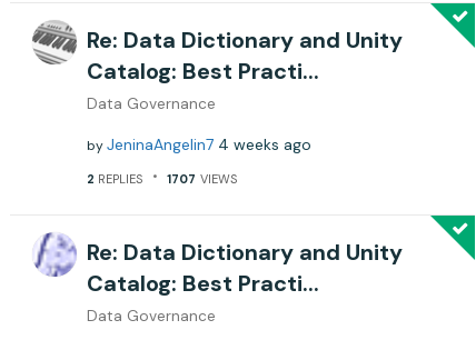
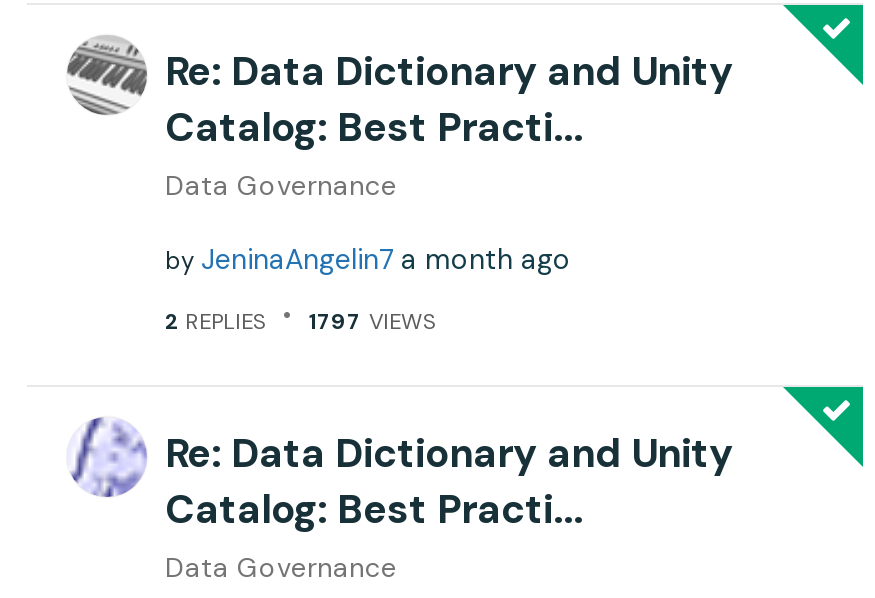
- by JeninaAngelin7 4 weeks ago
+ by JeninaAngelin7 a month ago

- 2 REPLIES 1707 VIEWS
+ 2 REPLIES 1797 VIEWS
